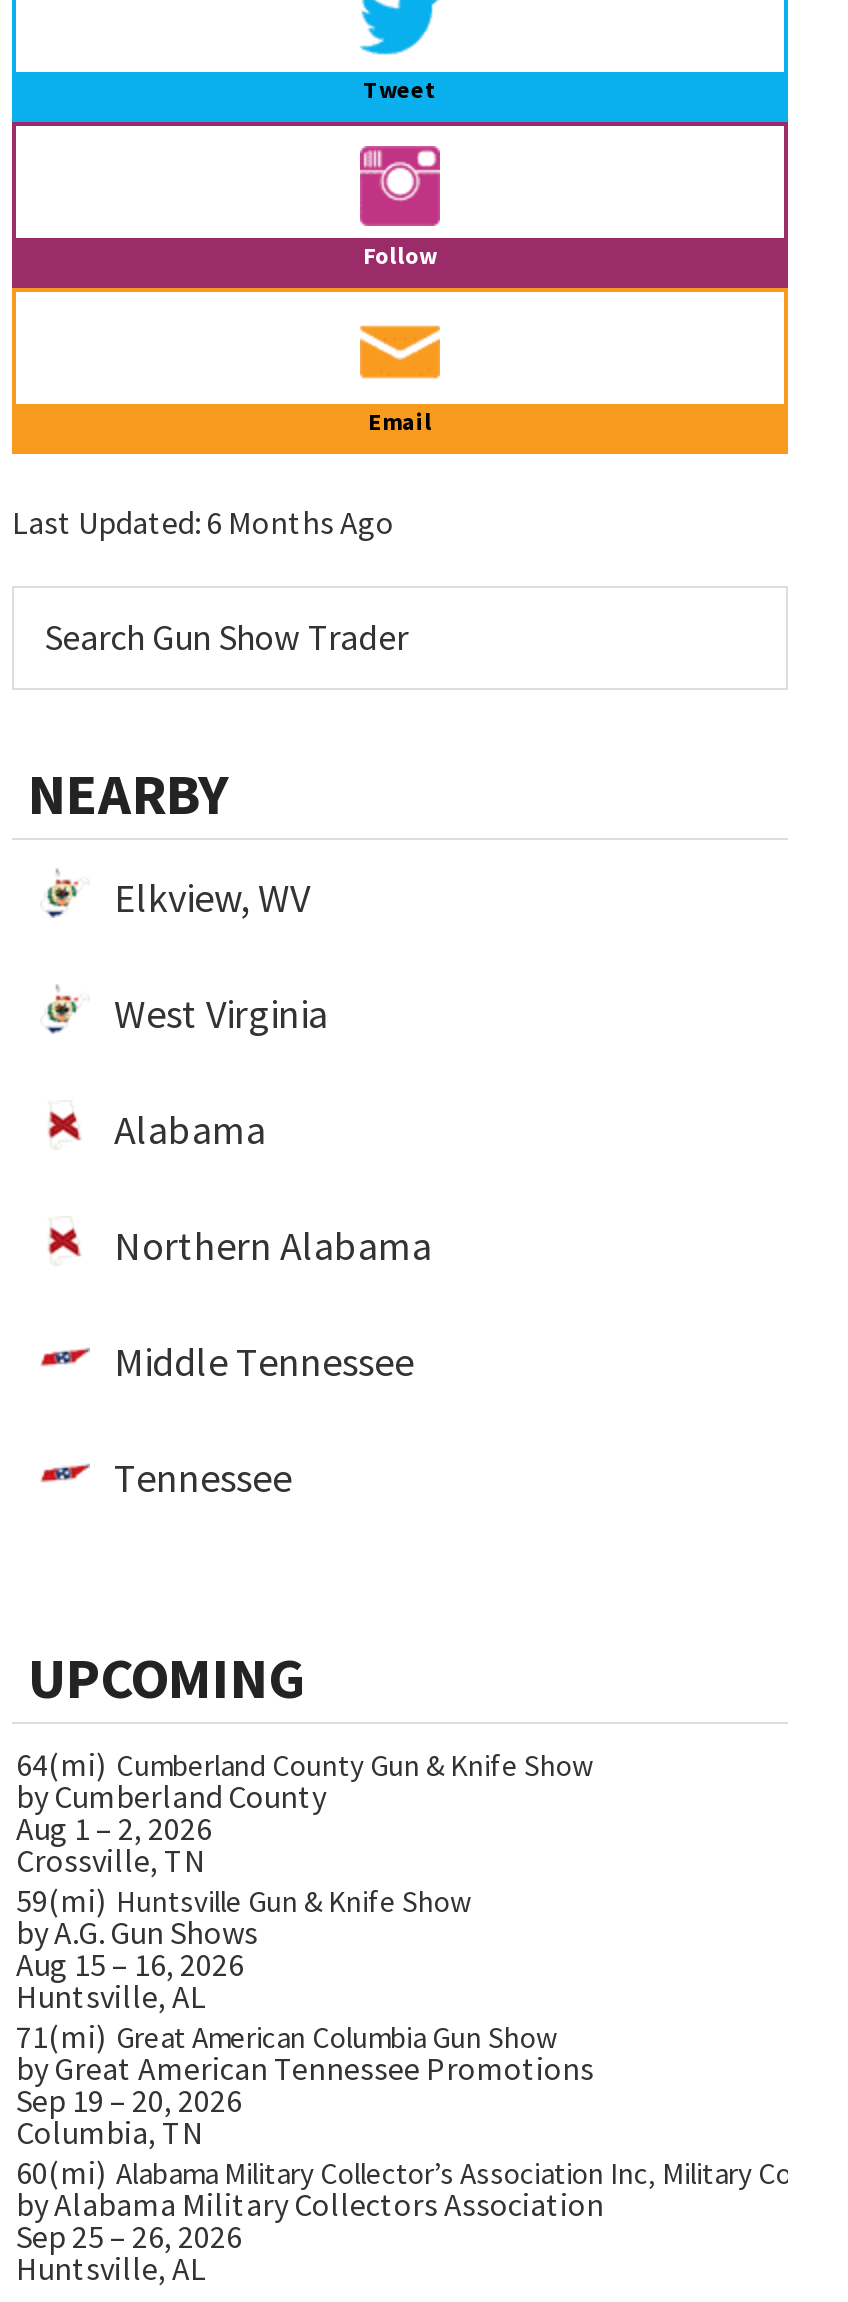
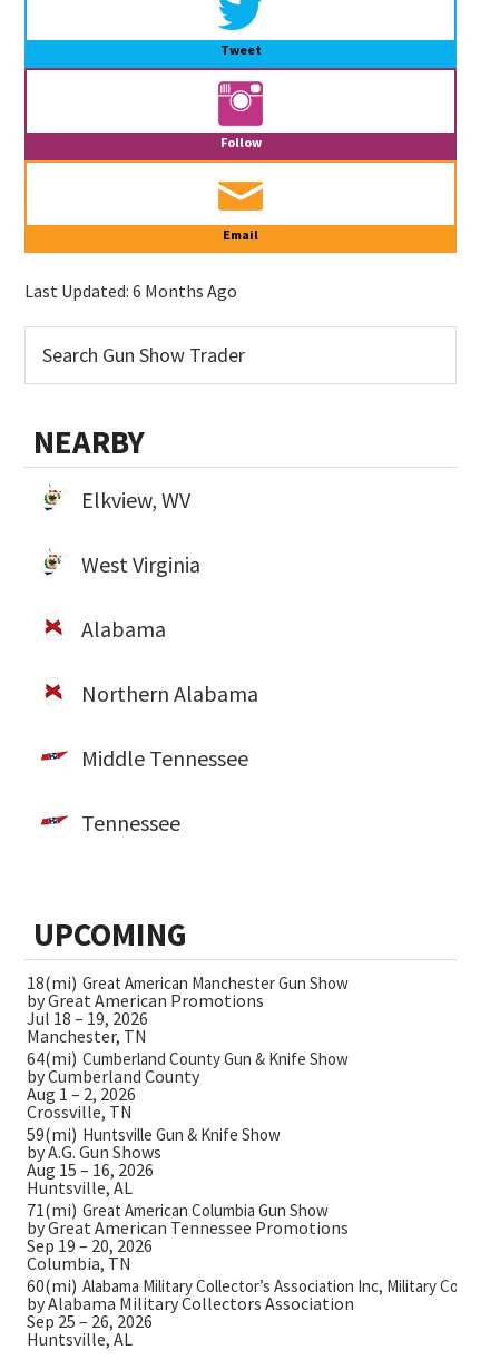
+ 18(mi) Great American Manchester Gun Show
+ by Great American Promotions
+ Jul 18 – 19, 2026
+ Manchester, TN
